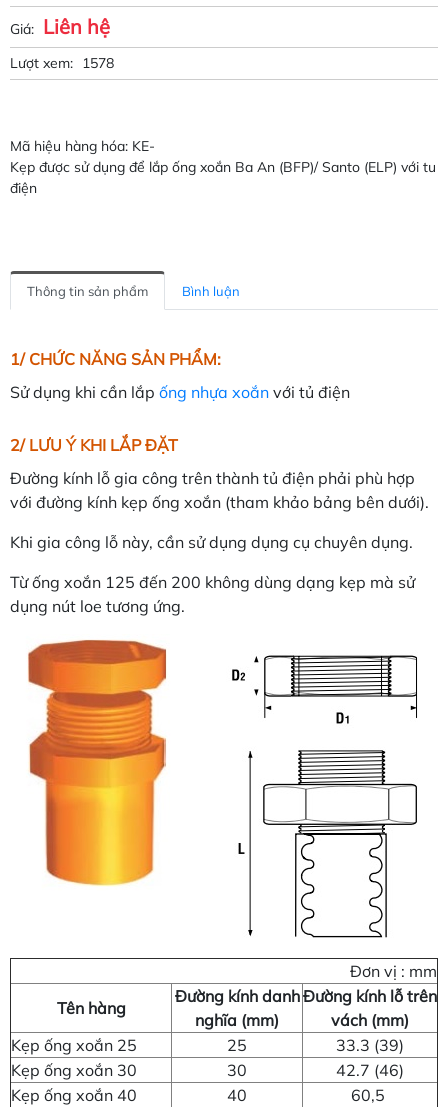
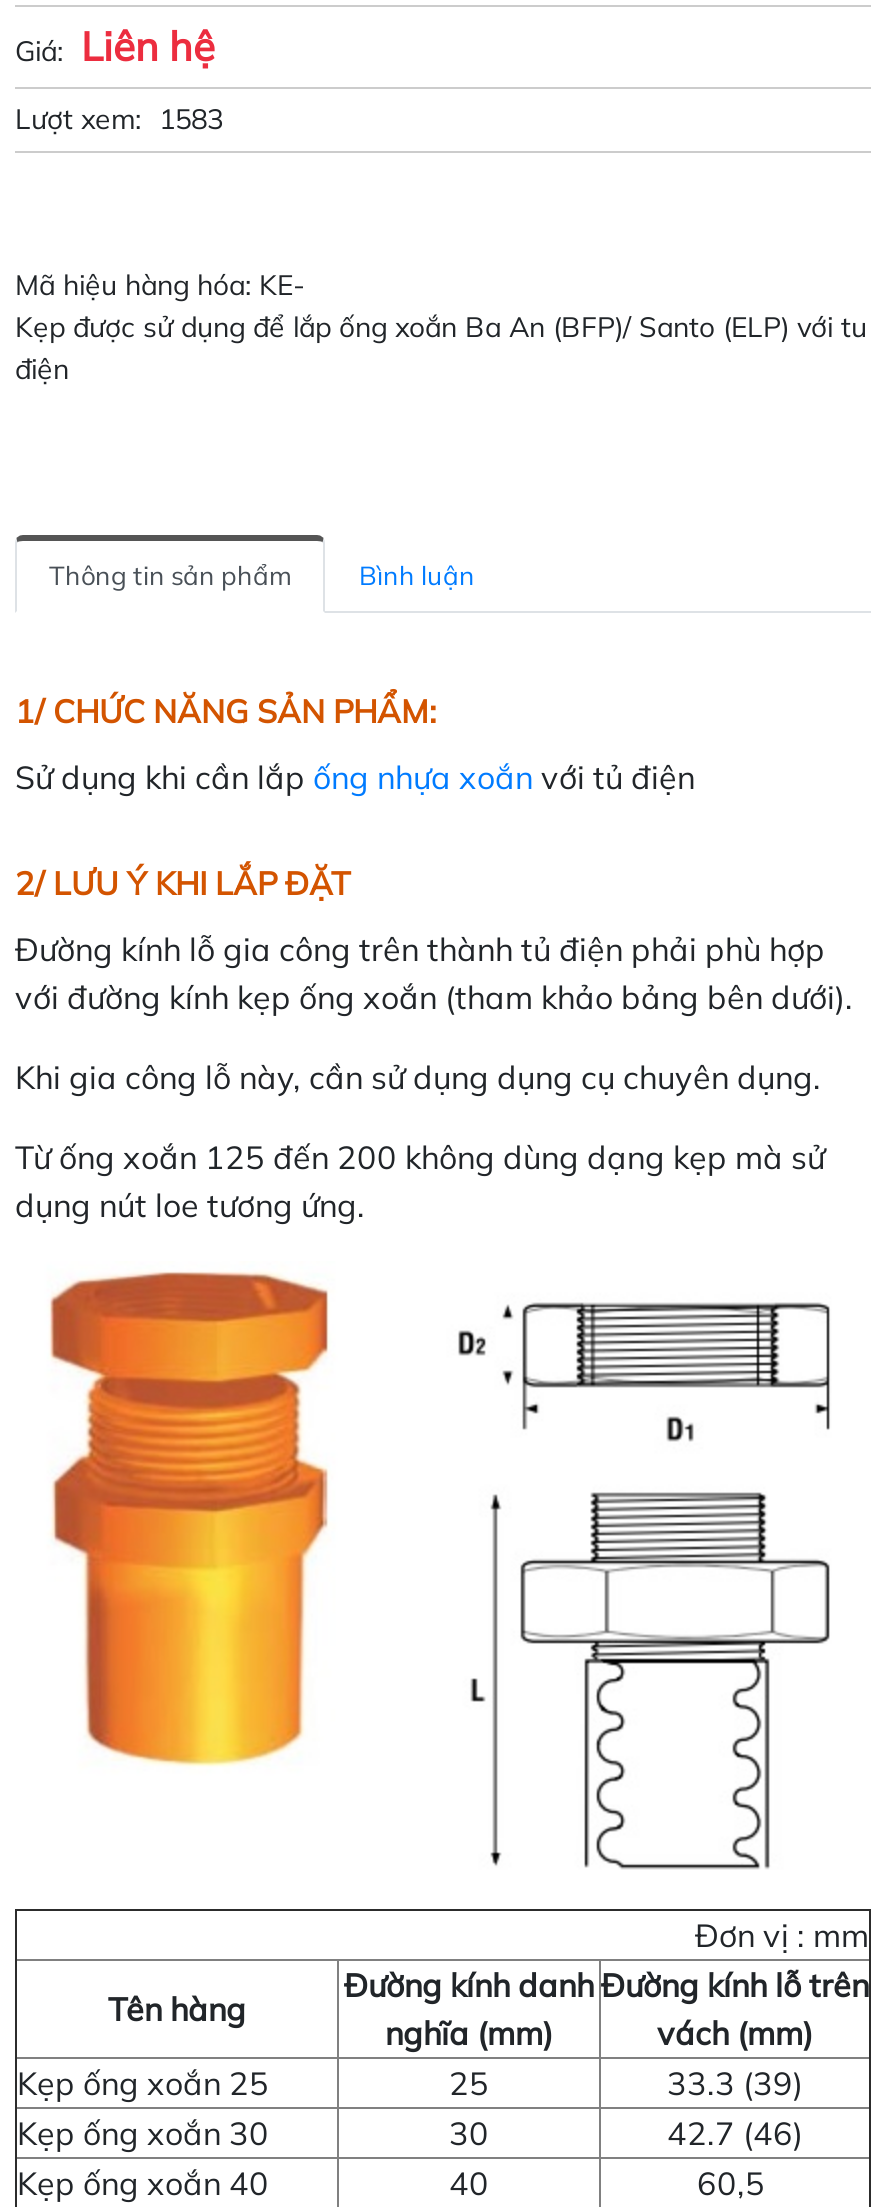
- Lượt xem: 1578
+ Lượt xem: 1583
